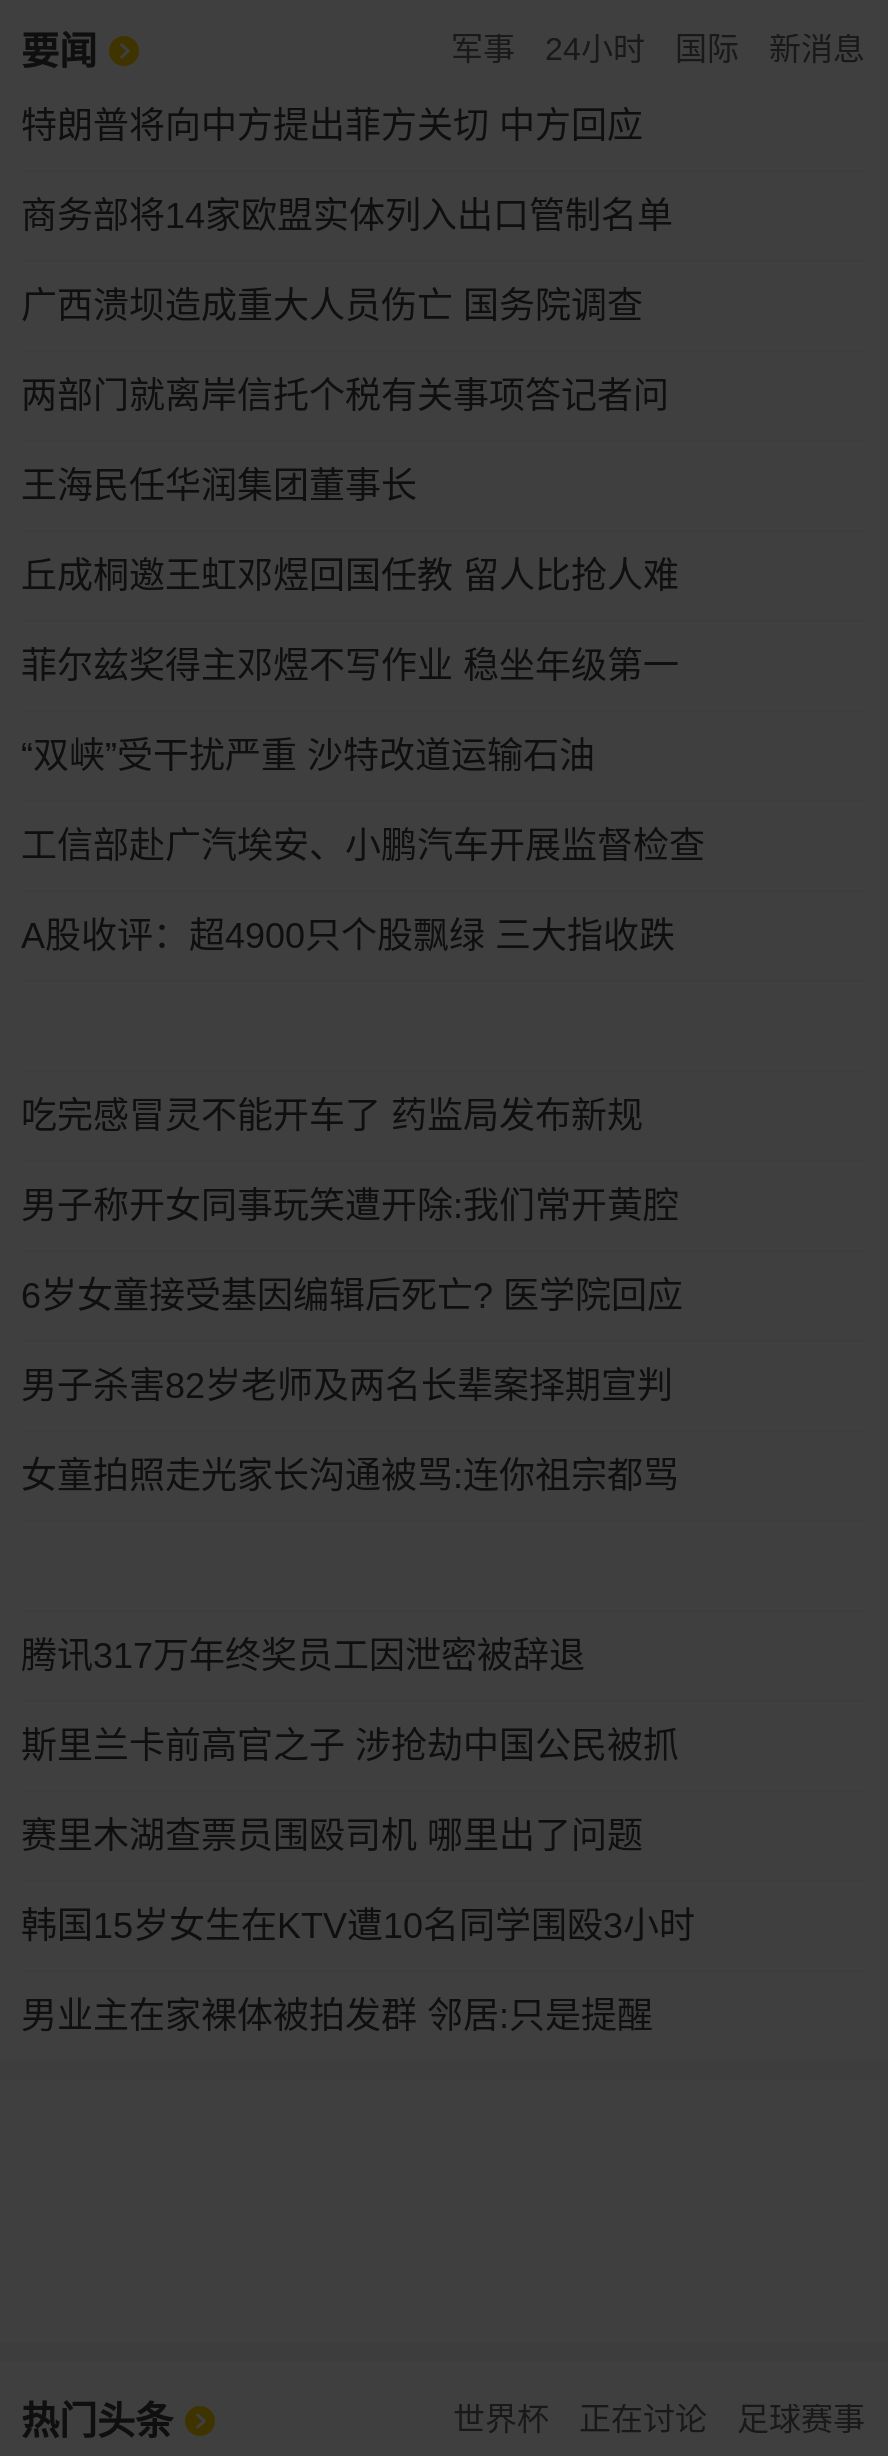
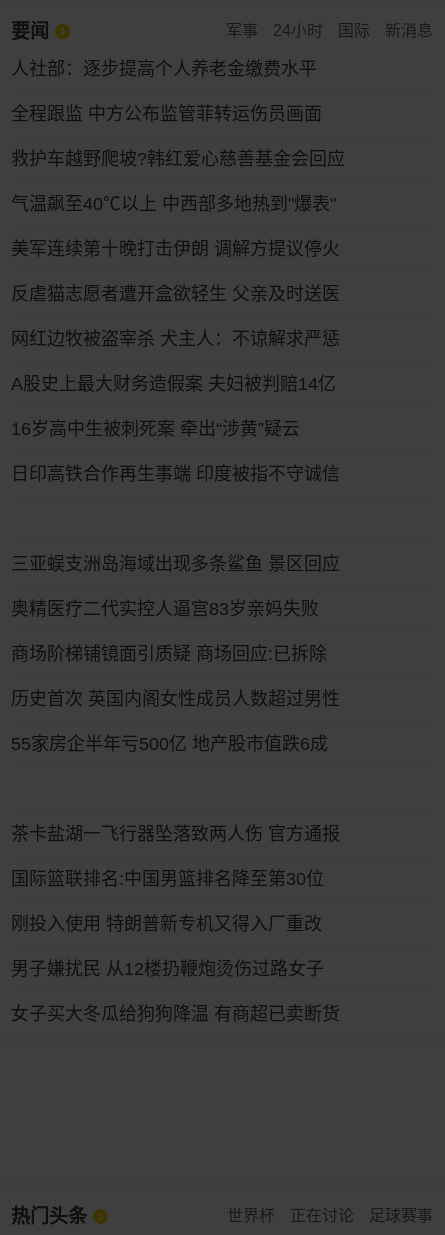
- 特朗普将向中方提出菲方关切 中方回应
+ 人社部：逐步提高个人养老金缴费水平

- 商务部将14家欧盟实体列入出口管制名单
+ 全程跟监 中方公布监管菲转运伤员画面

- 广西溃坝造成重大人员伤亡 国务院调查
+ 救护车越野爬坡?韩红爱心慈善基金会回应

- 两部门就离岸信托个税有关事项答记者问
+ 气温飙至40℃以上 中西部多地热到"爆表"

- 王海民任华润集团董事长
+ 美军连续第十晚打击伊朗 调解方提议停火

- 丘成桐邀王虹邓煜回国任教 留人比抢人难
+ 反虐猫志愿者遭开盒欲轻生 父亲及时送医

- 菲尔兹奖得主邓煜不写作业 稳坐年级第一
+ 网红边牧被盗宰杀 犬主人：不谅解求严惩

- “双峡”受干扰严重 沙特改道运输石油
+ A股史上最大财务造假案 夫妇被判赔14亿

- 工信部赴广汽埃安、小鹏汽车开展监督检查
+ 16岁高中生被刺死案 牵出“涉黄”疑云

- A股收评：超4900只个股飘绿 三大指收跌
+ 日印高铁合作再生事端 印度被指不守诚信

- 吃完感冒灵不能开车了 药监局发布新规
+ 三亚蜈支洲岛海域出现多条鲨鱼 景区回应

- 男子称开女同事玩笑遭开除:我们常开黄腔
+ 奥精医疗二代实控人逼宫83岁亲妈失败

- 6岁女童接受基因编辑后死亡? 医学院回应
+ 商场阶梯铺镜面引质疑 商场回应:已拆除

- 男子杀害82岁老师及两名长辈案择期宣判
+ 历史首次 英国内阁女性成员人数超过男性

- 女童拍照走光家长沟通被骂:连你祖宗都骂
+ 55家房企半年亏500亿 地产股市值跌6成

- 腾讯317万年终奖员工因泄密被辞退
+ 茶卡盐湖一飞行器坠落致两人伤 官方通报

- 斯里兰卡前高官之子 涉抢劫中国公民被抓
+ 国际篮联排名:中国男篮排名降至第30位

- 赛里木湖查票员围殴司机 哪里出了问题
+ 刚投入使用 特朗普新专机又得入厂重改

- 韩国15岁女生在KTV遭10名同学围殴3小时
+ 男子嫌扰民 从12楼扔鞭炮烫伤过路女子

- 男业主在家裸体被拍发群 邻居:只是提醒
+ 女子买大冬瓜给狗狗降温 有商超已卖断货
